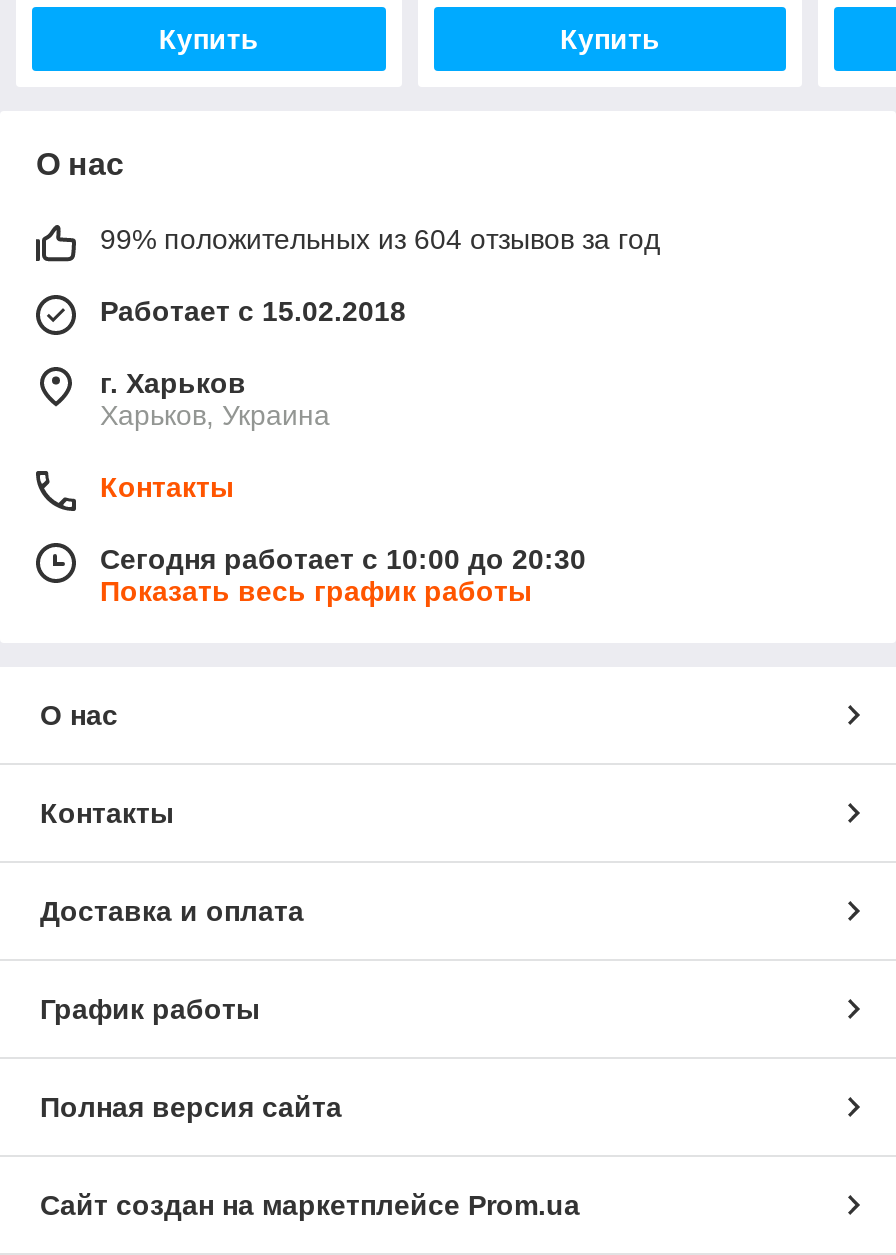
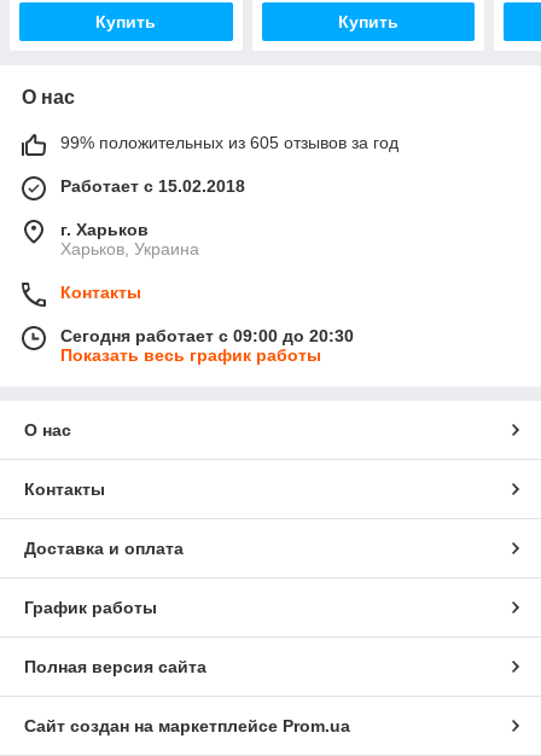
- 99% положительных из 604 отзывов за год
+ 99% положительных из 605 отзывов за год

- Сегодня работает с 10:00 до 20:30
+ Сегодня работает с 09:00 до 20:30
